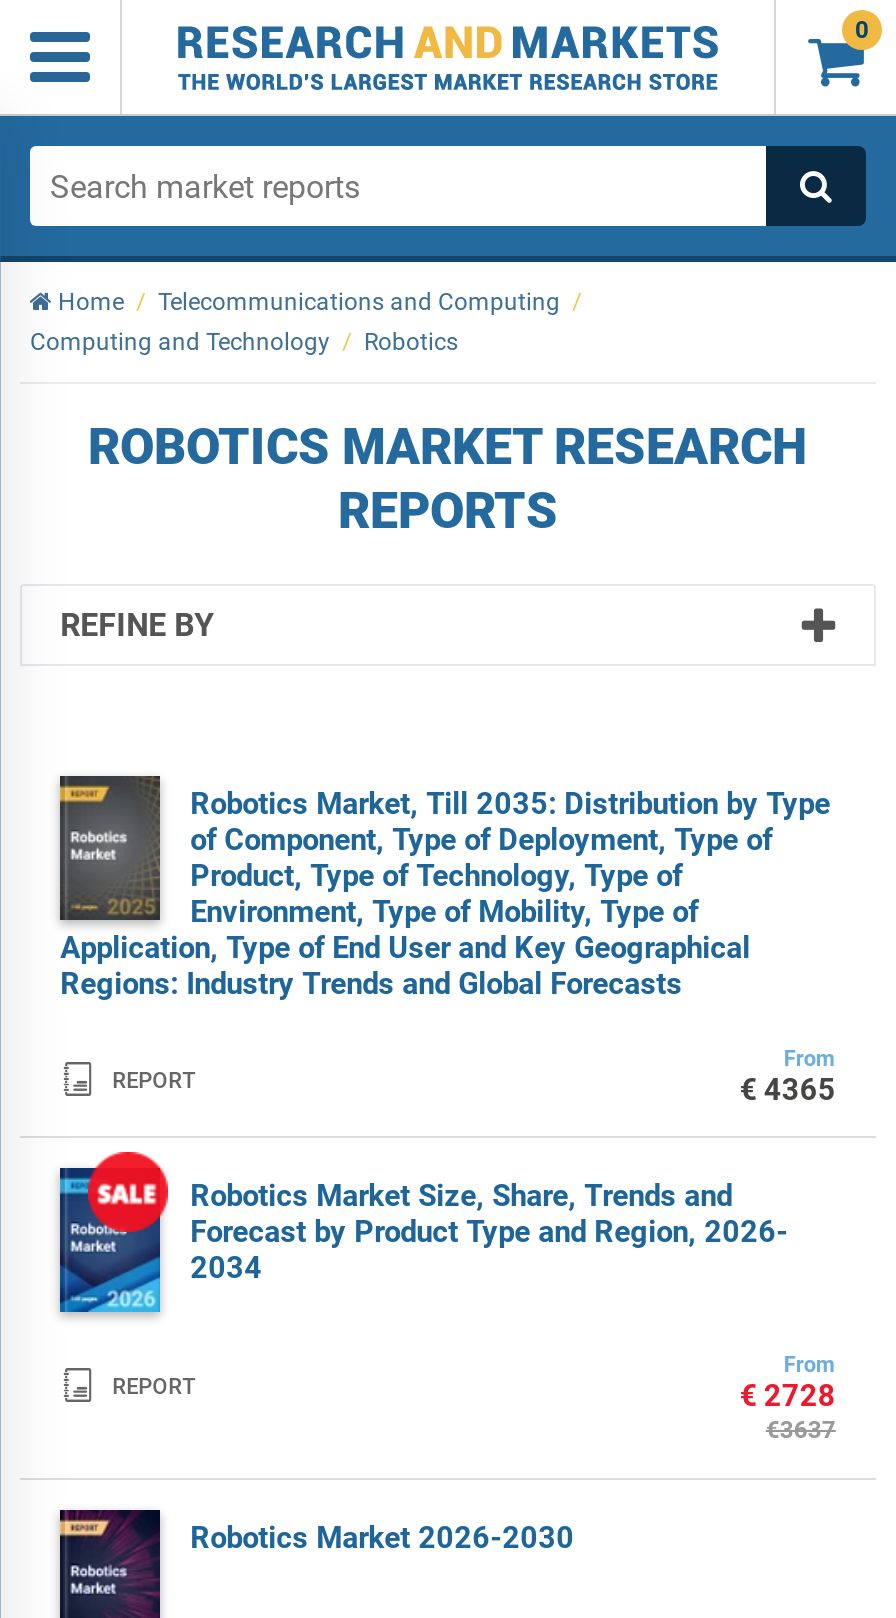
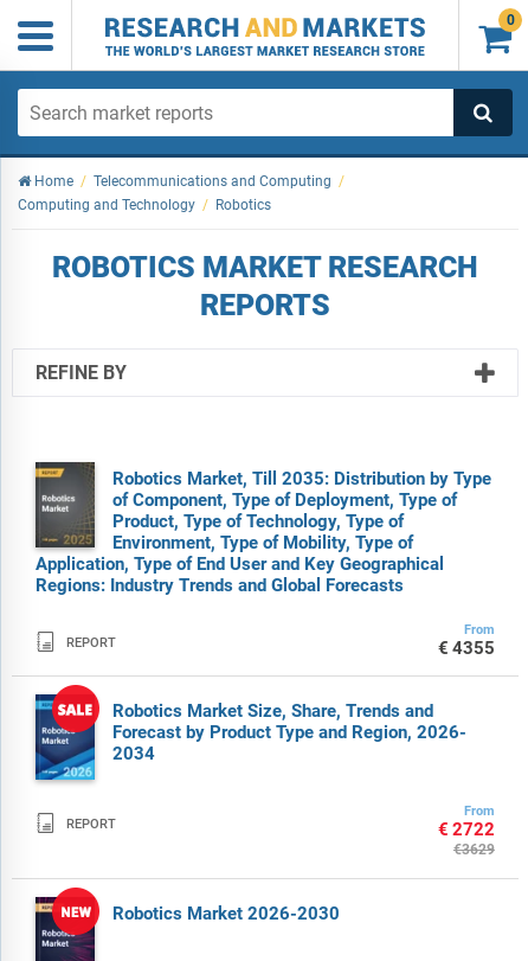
- €4365
+ €4355

- €2728
+ €2722

- €3637
+ €3629

- [image]
+ [image]
